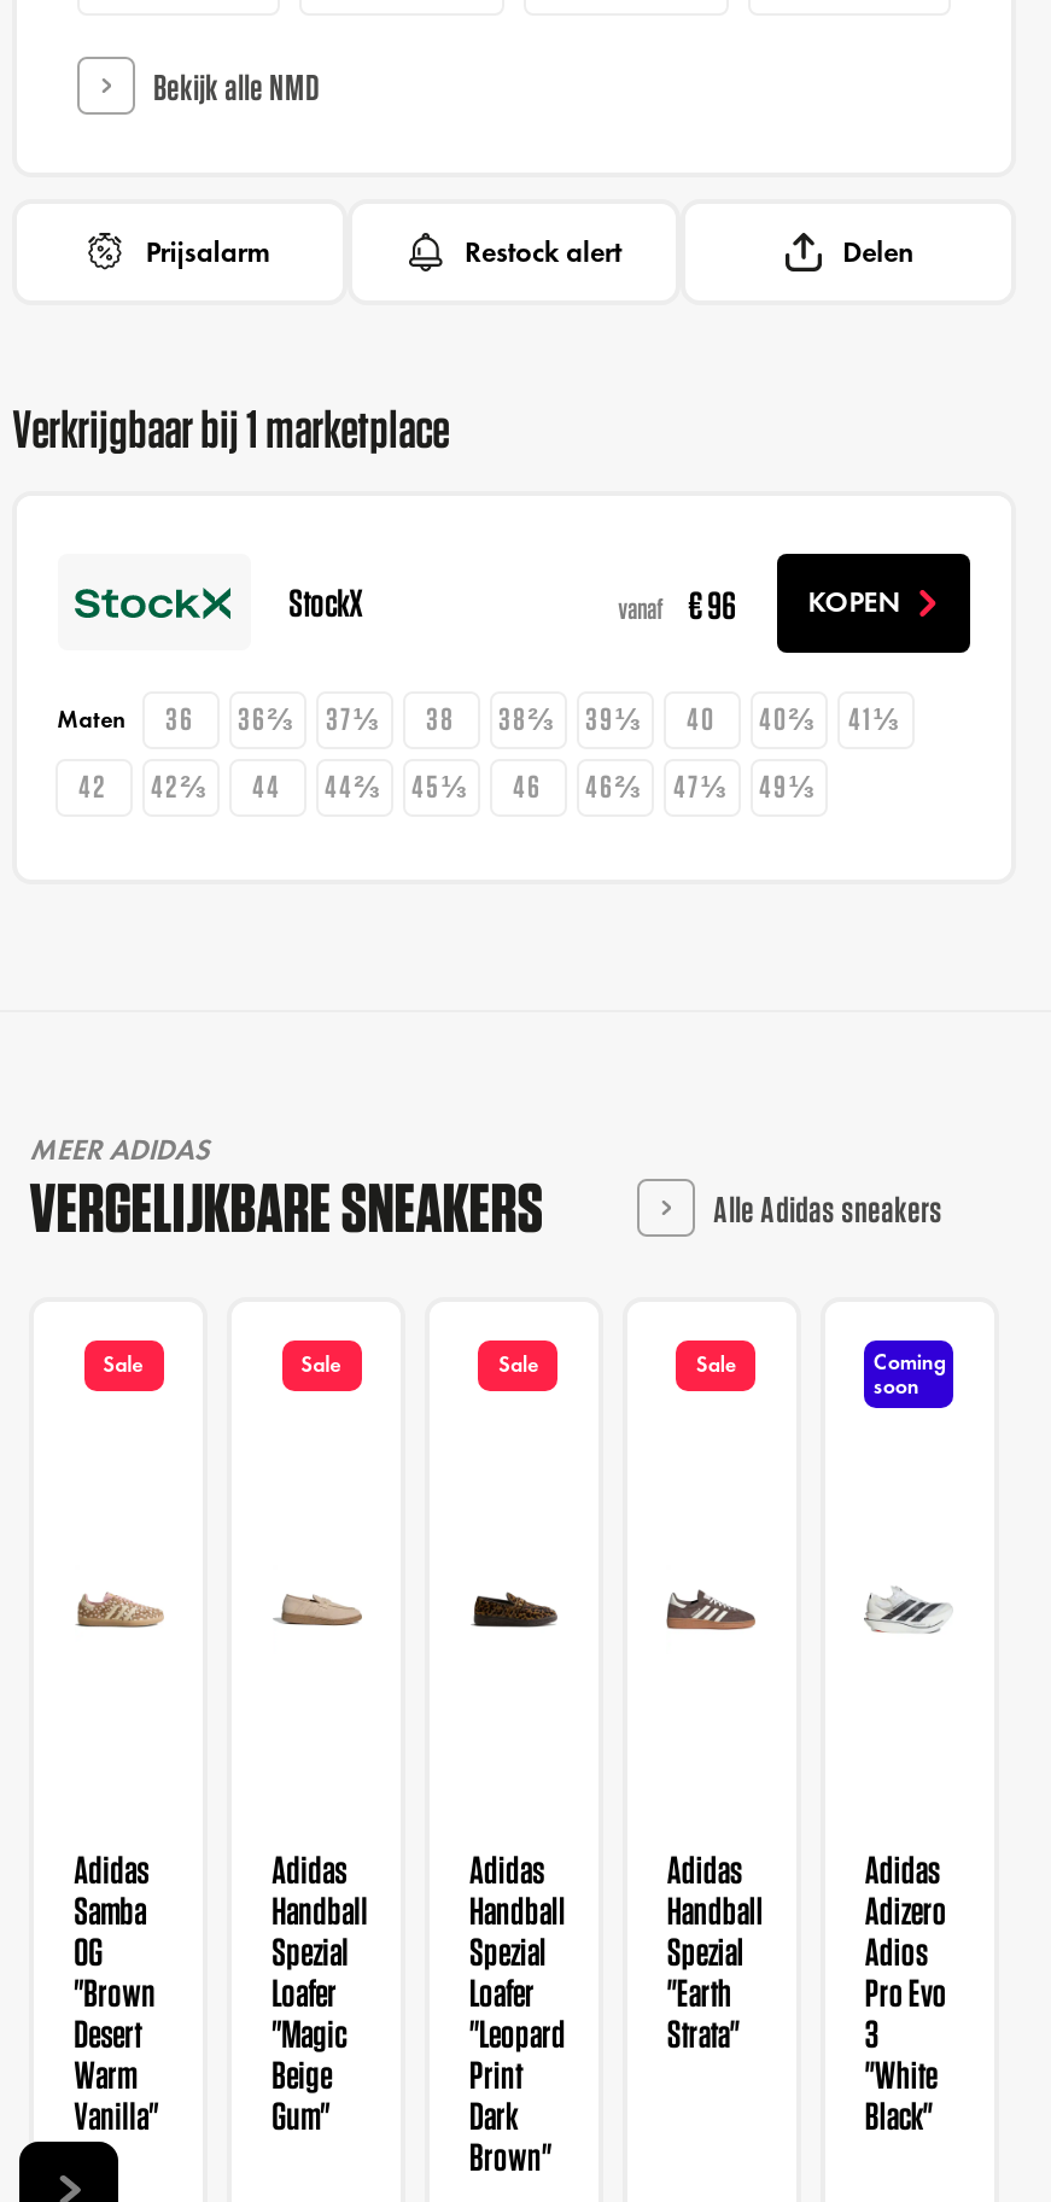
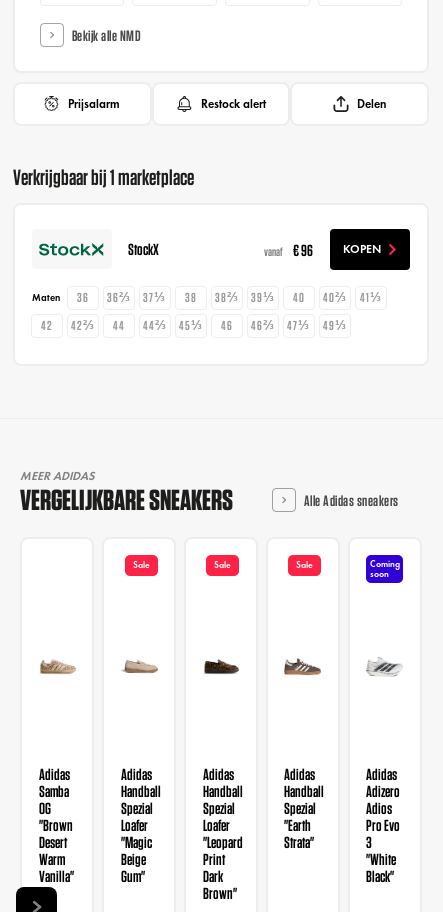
- Sale
